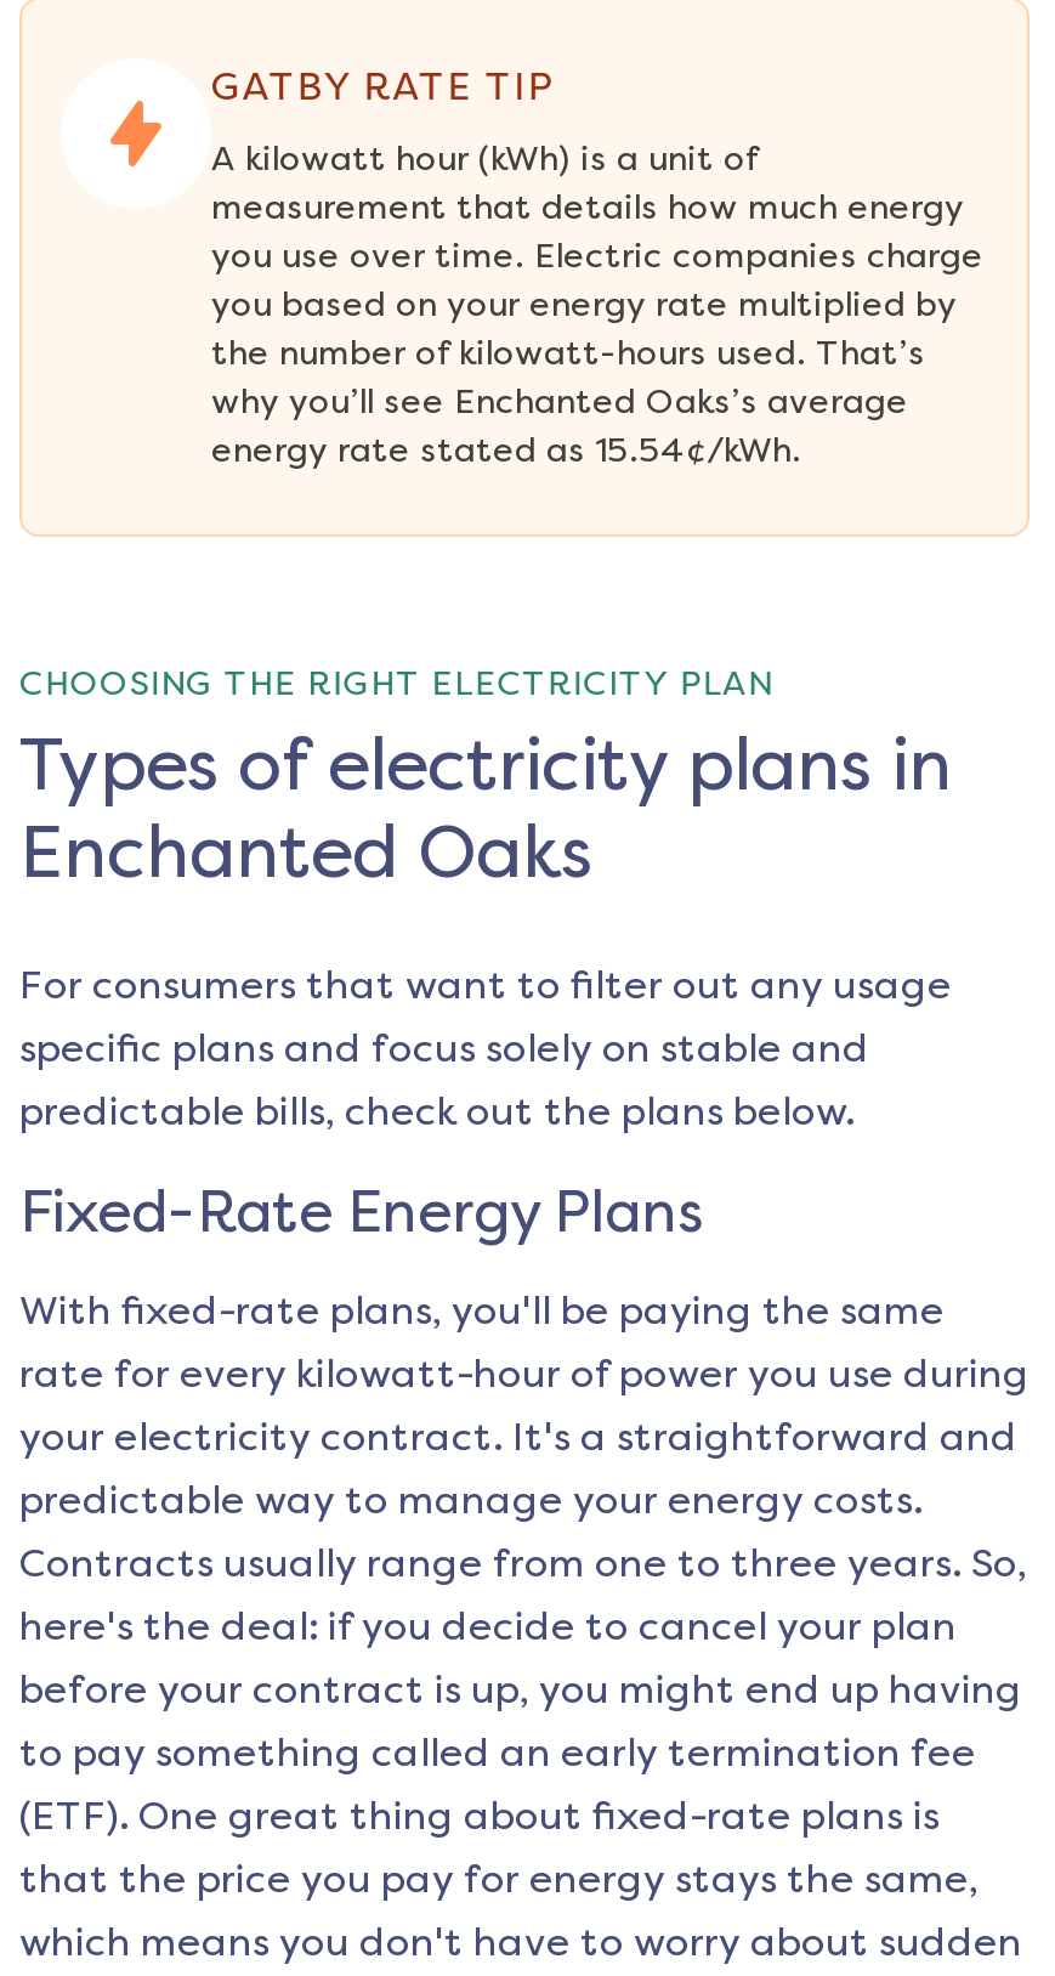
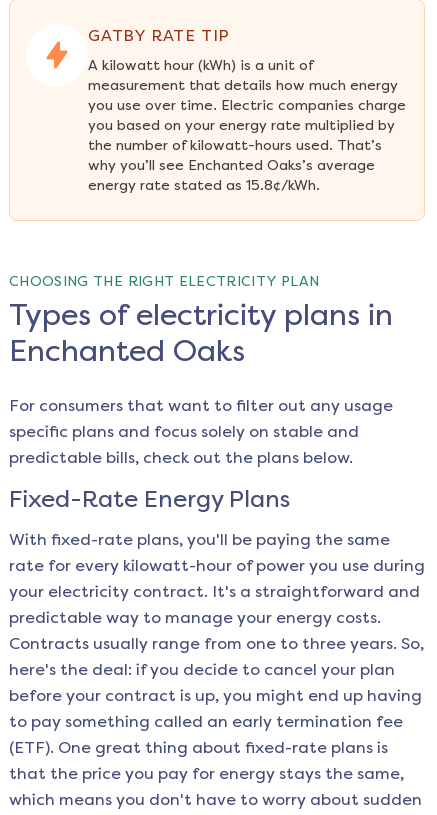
- energy rate stated as 15.54¢/kWh.
+ energy rate stated as 15.8¢/kWh.
